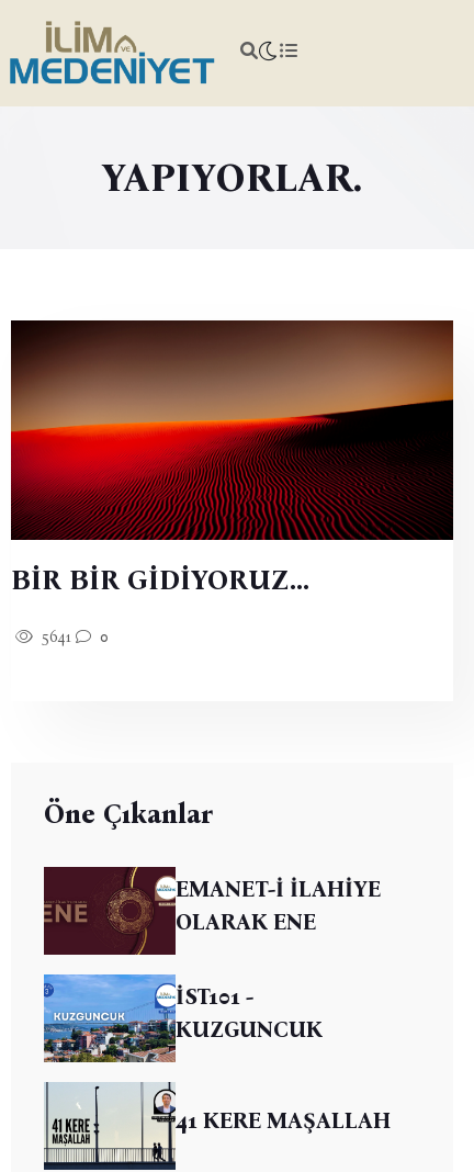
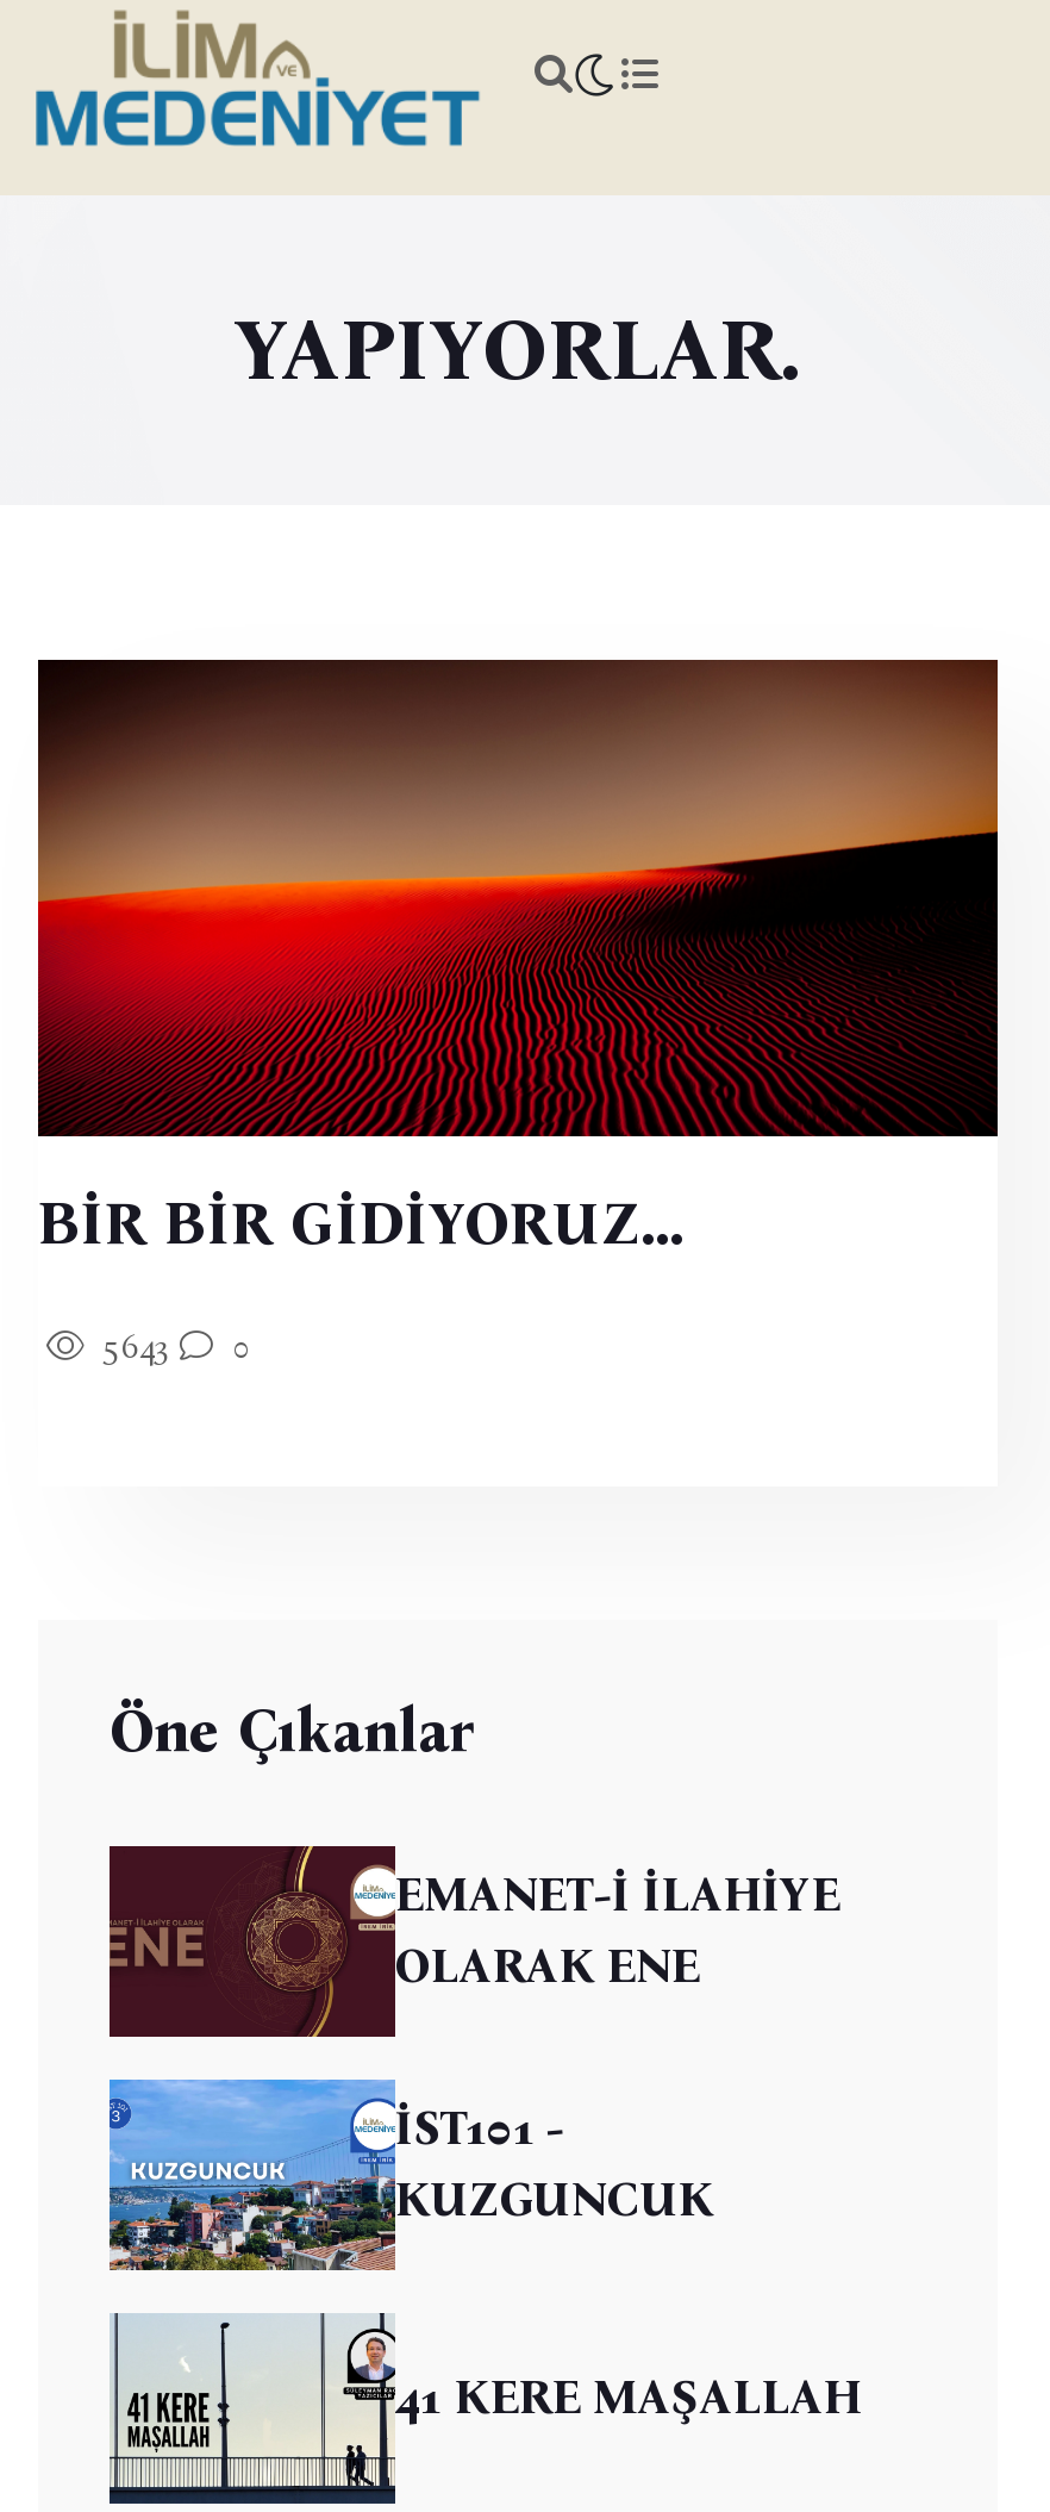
- 5641
+ 5643
